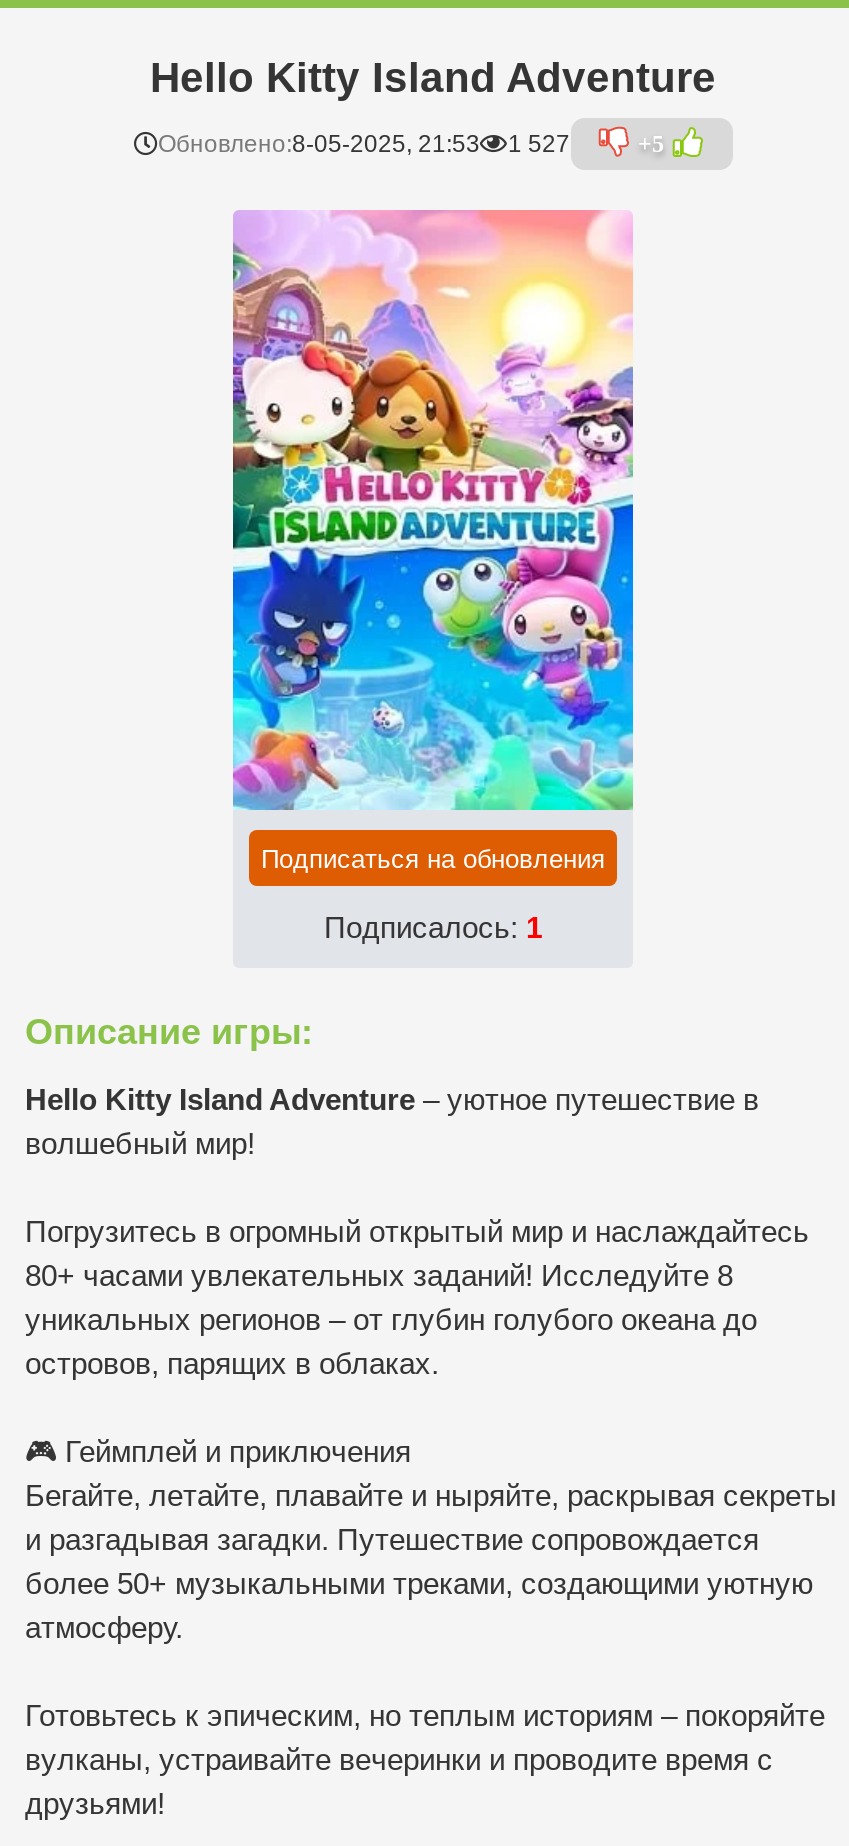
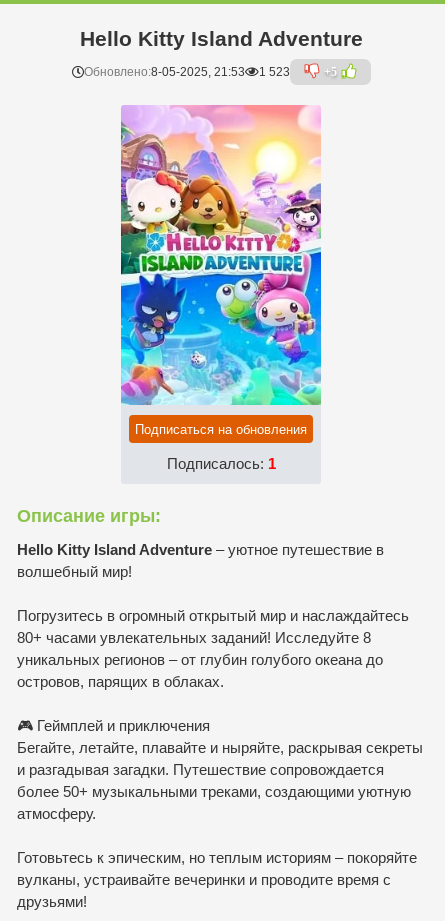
- Обновлено:8-05-2025, 21:53 1 527
+ Обновлено:8-05-2025, 21:53 1 523
